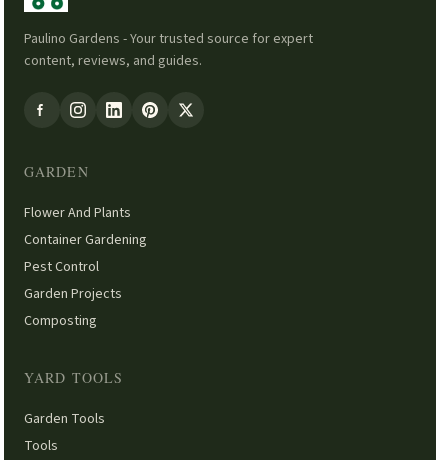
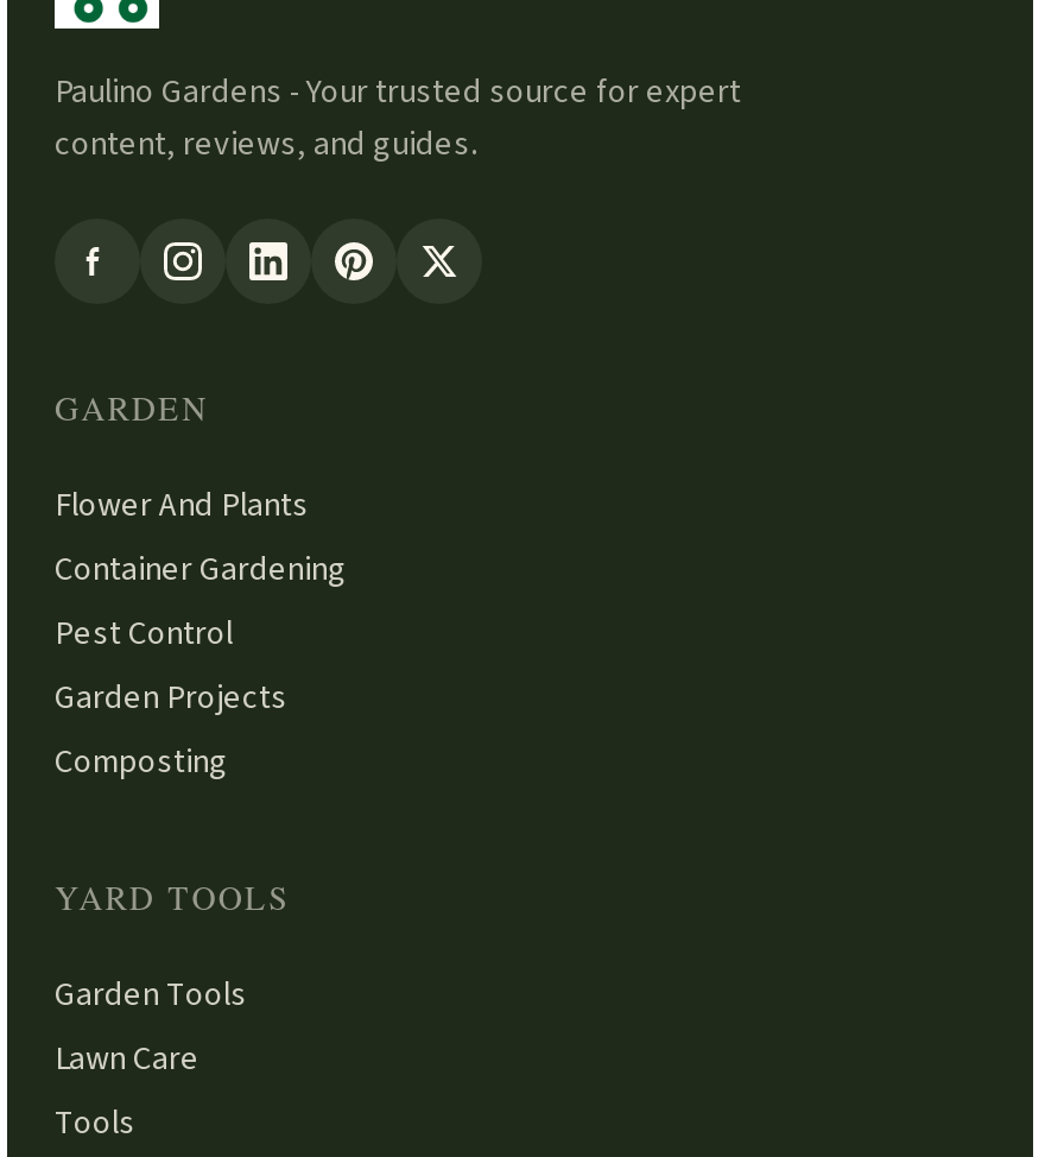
+ Lawn Care
